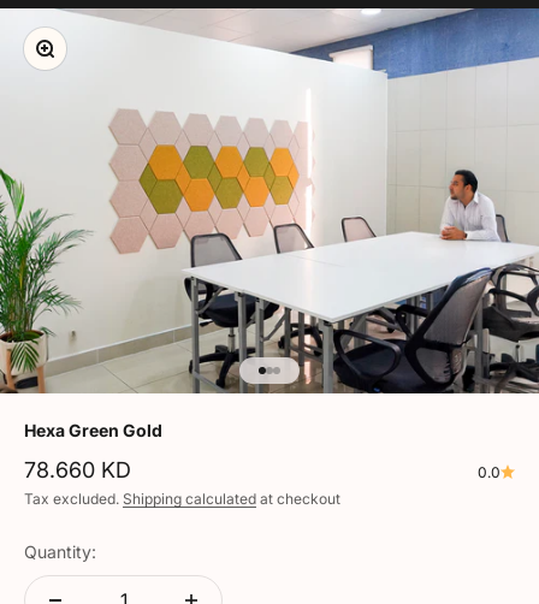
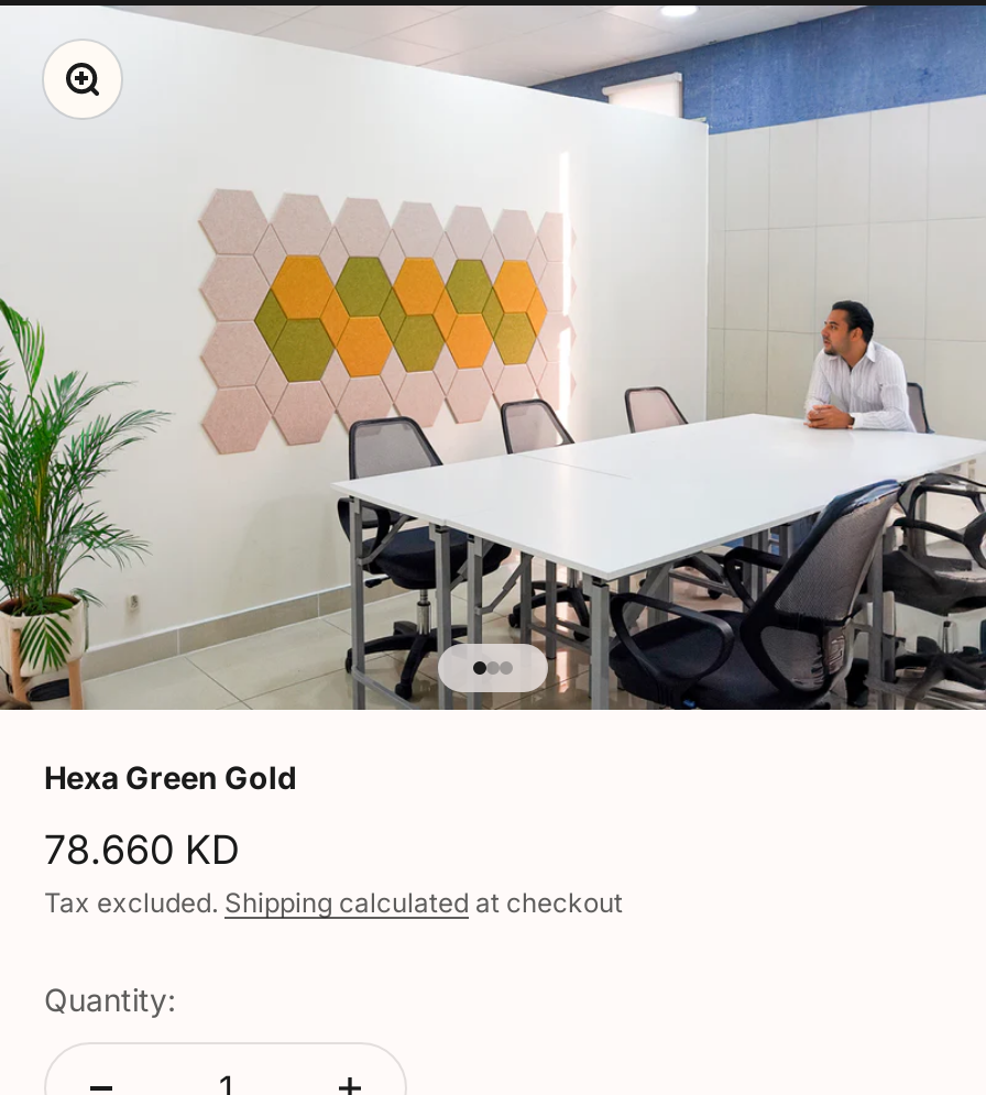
- 0.0
